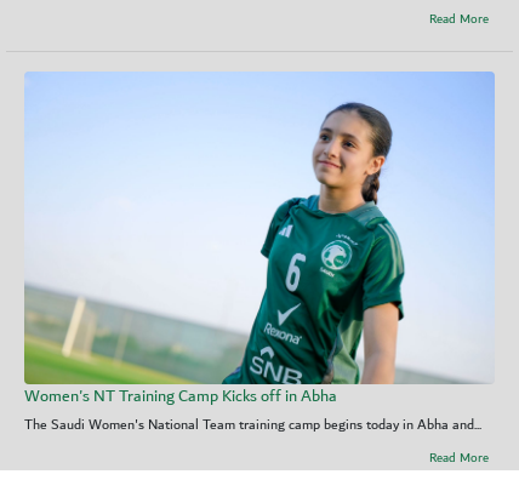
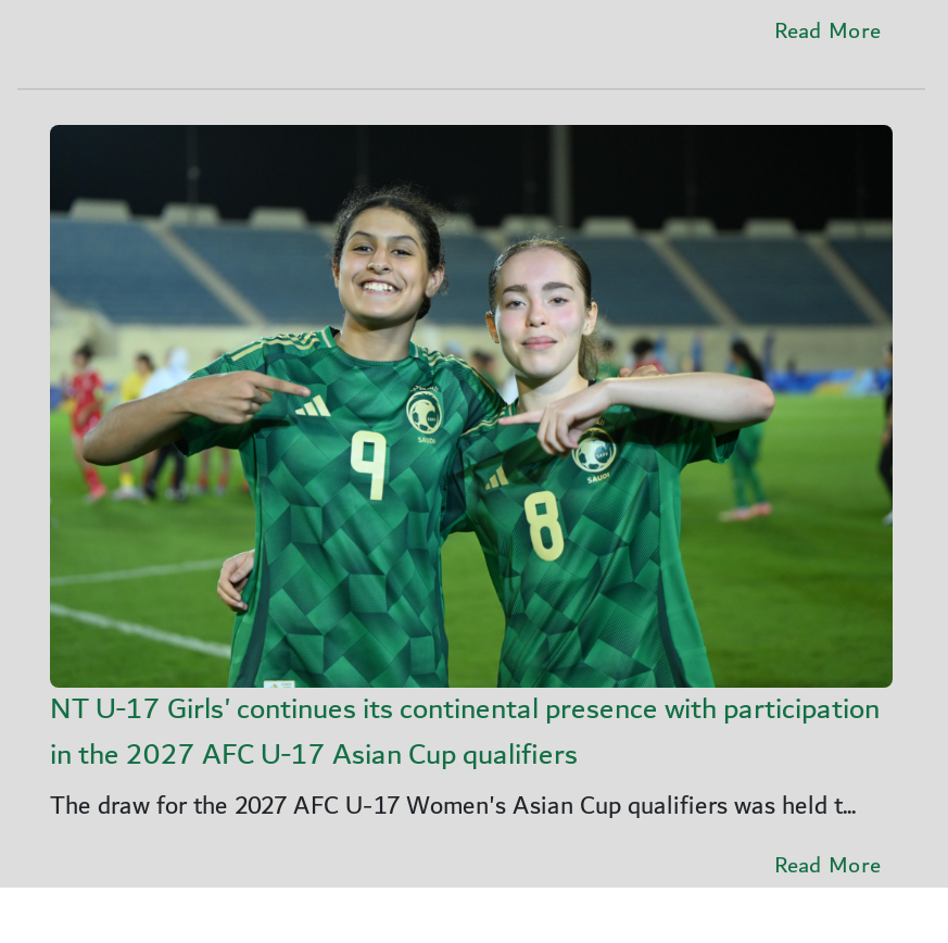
- [image]
- Women's NT Training Camp Kicks off in Abha
- The Saudi Women's National Team training camp begins today in Abha and...
+ [image]
+ NT U-17 Girls' continues its continental presence with participation
+ in the 2027 AFC U-17 Asian Cup qualifiers
+ The draw for the 2027 AFC U-17 Women's Asian Cup qualifiers was held t...
